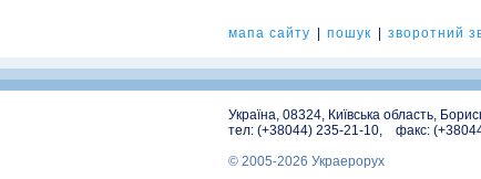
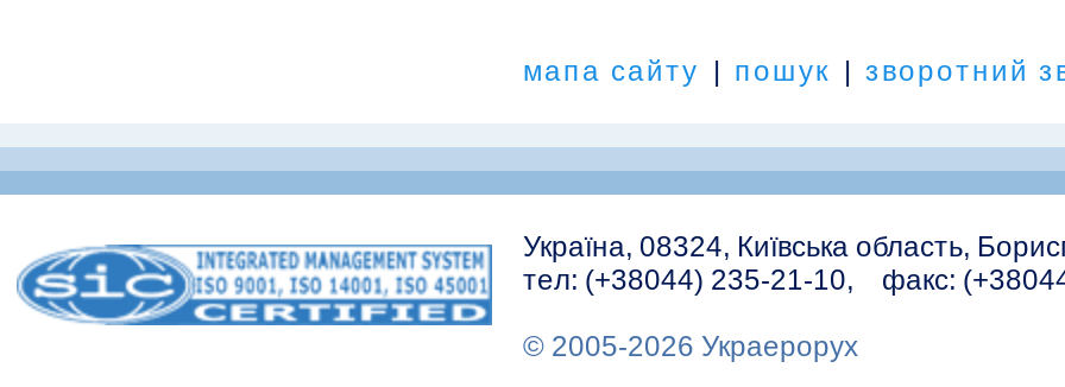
+ [image]
